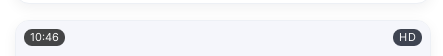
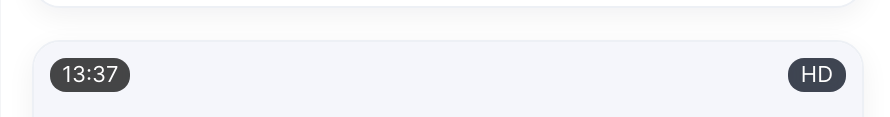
- 10:46
+ 13:37
